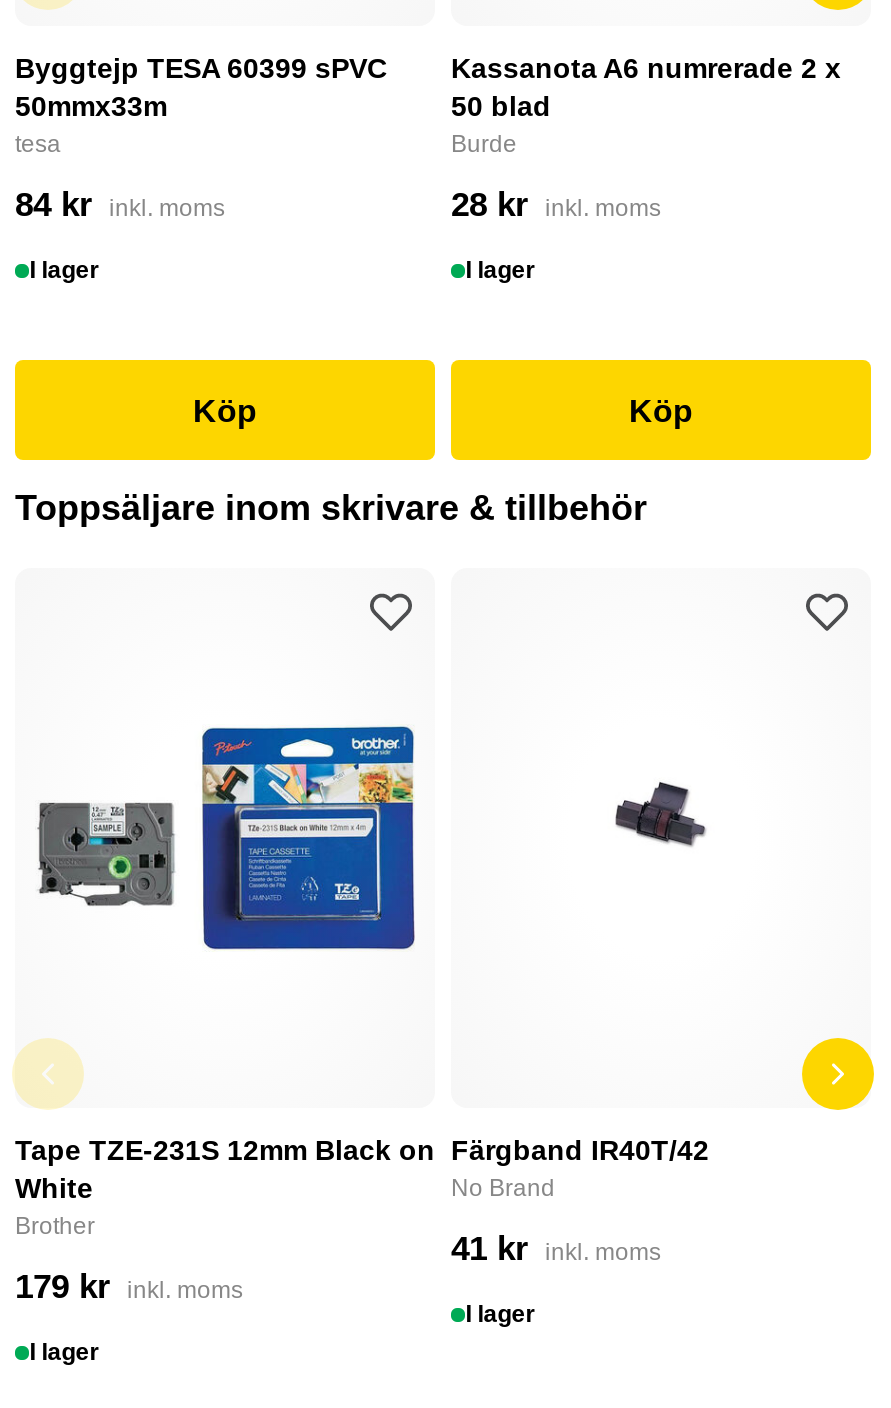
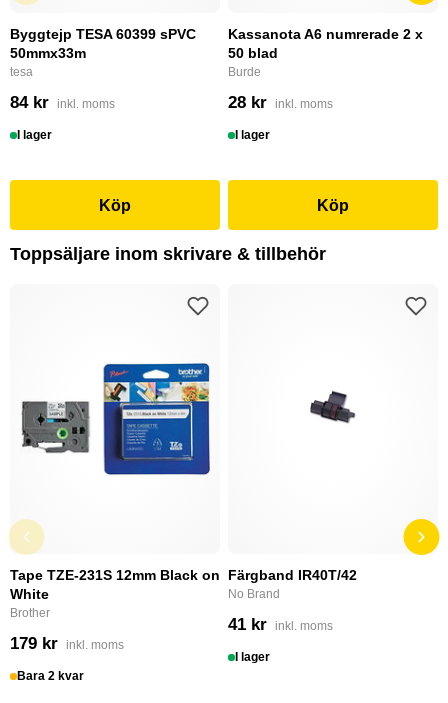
- I lager
+ Bara 2 kvar
